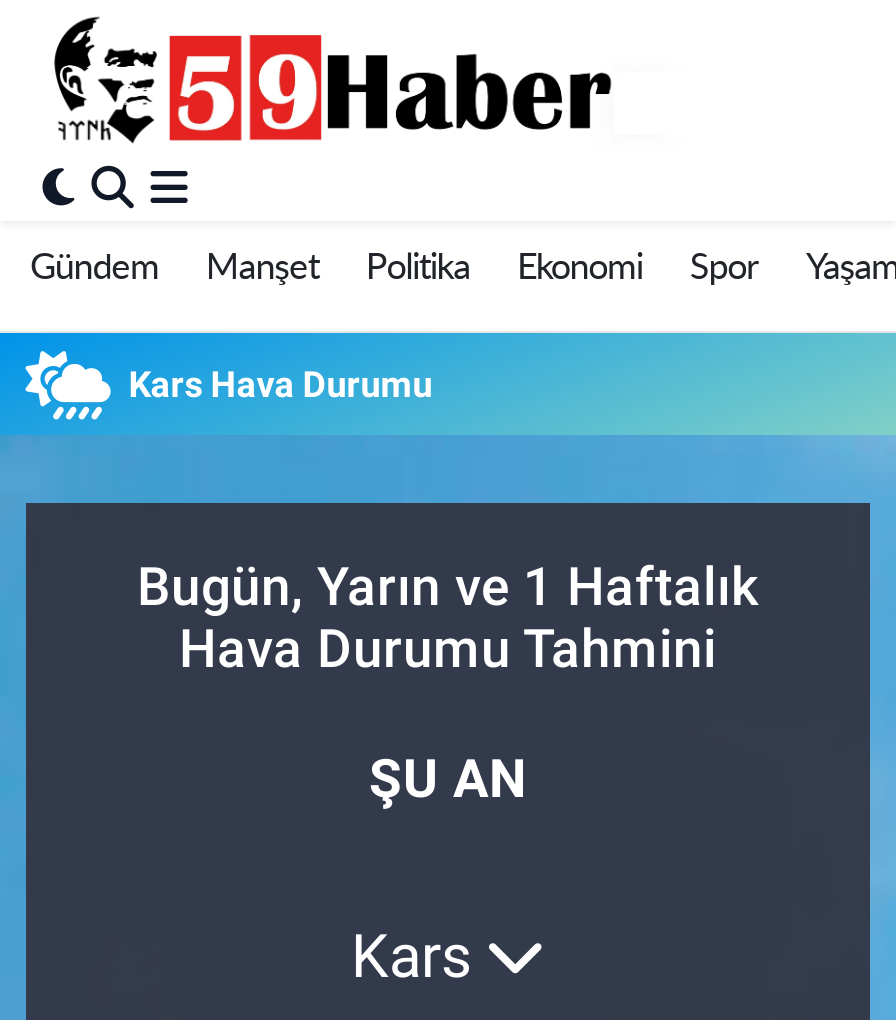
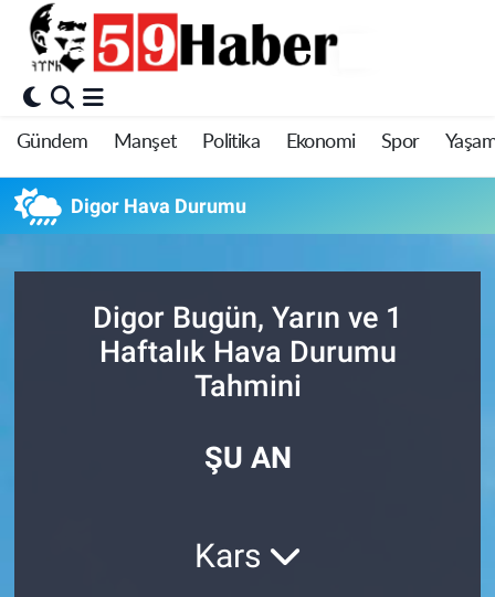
- Kars Hava Durumu
+ Digor Hava Durumu

- Bugün, Yarın ve 1 Haftalık
- Hava Durumu Tahmini
+ Digor Bugün, Yarın ve 1
+ Haftalık Hava Durumu
+ Tahmini
